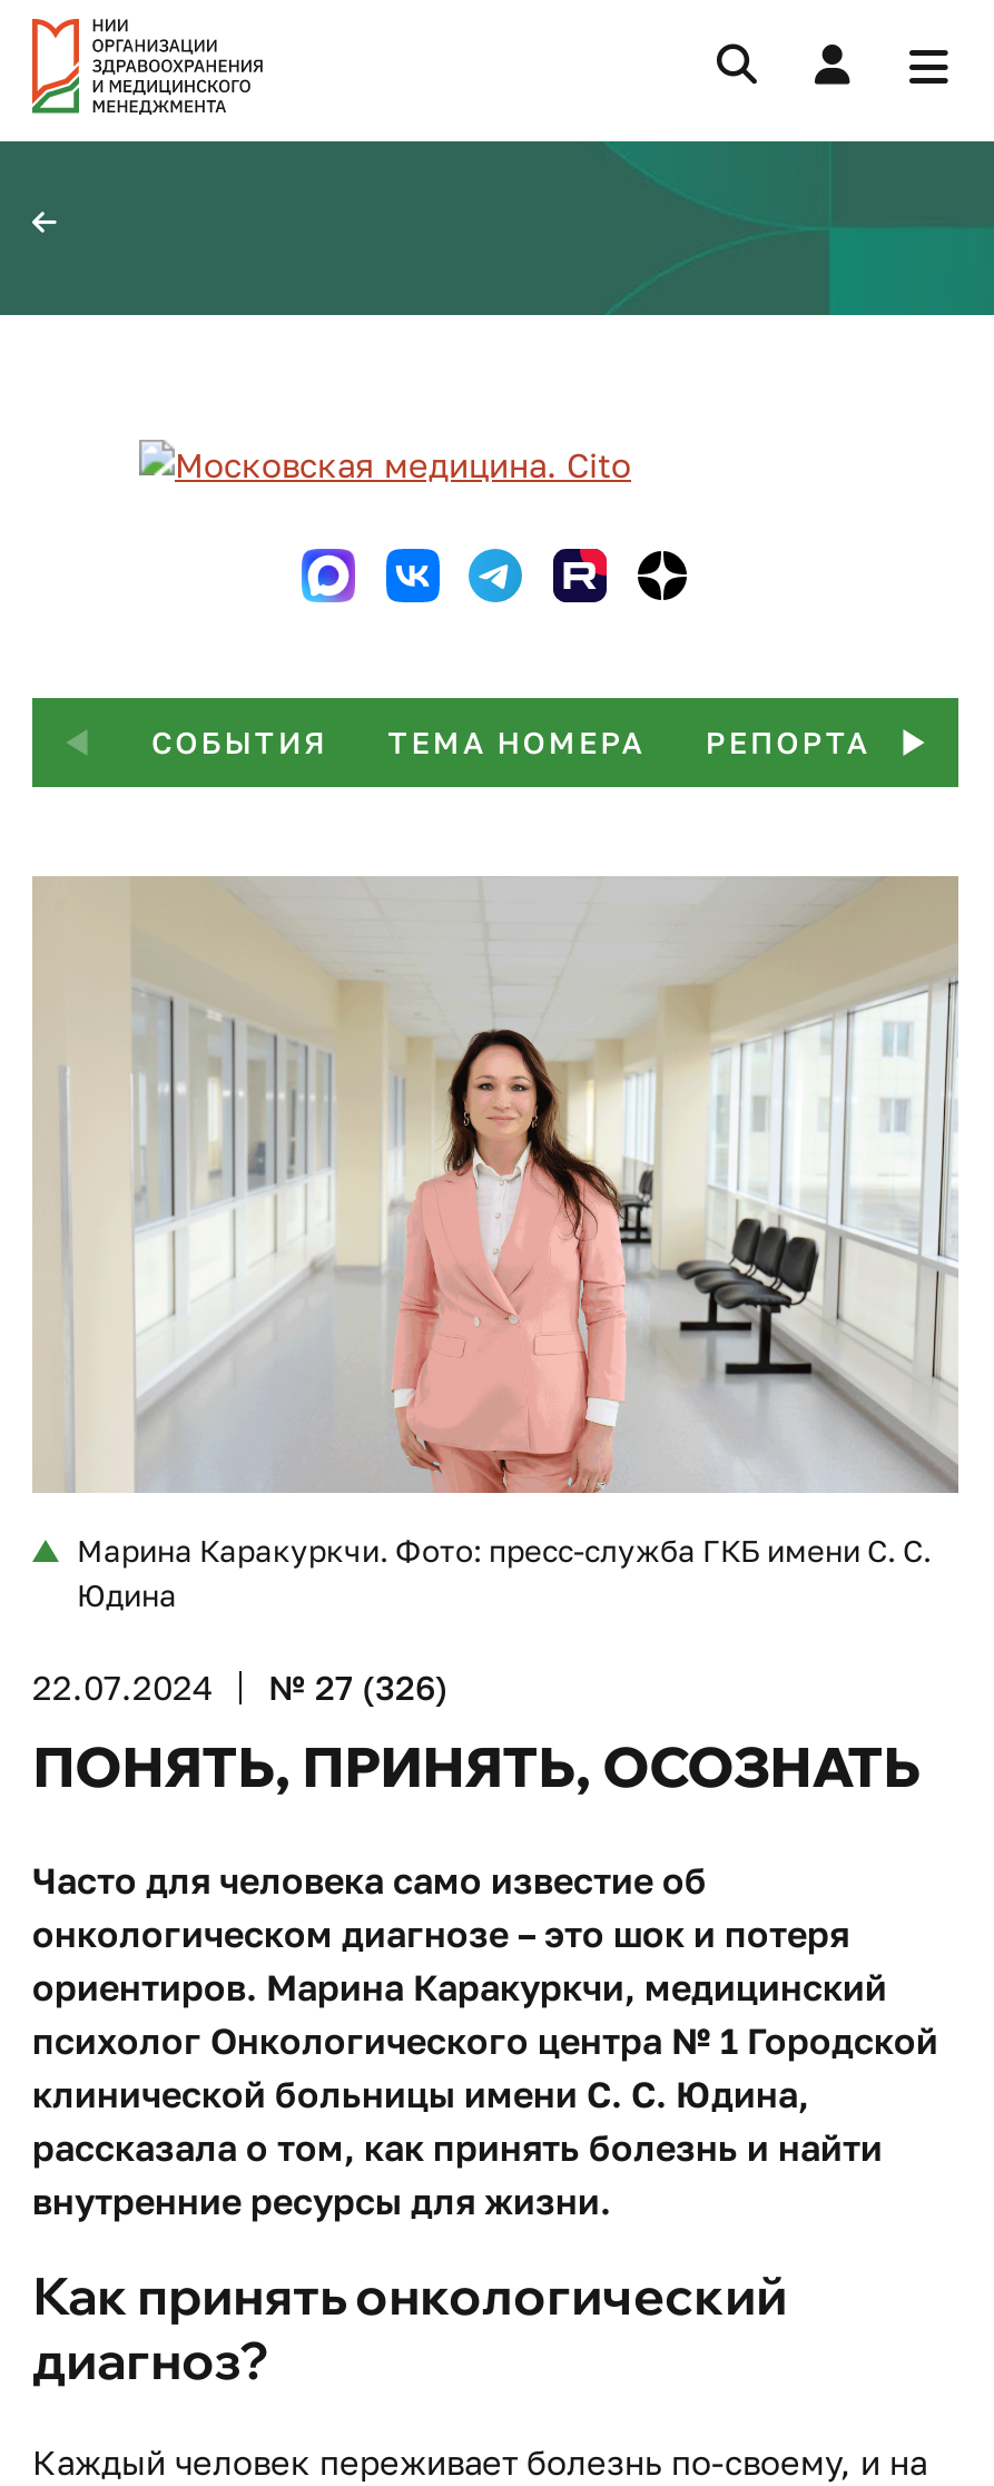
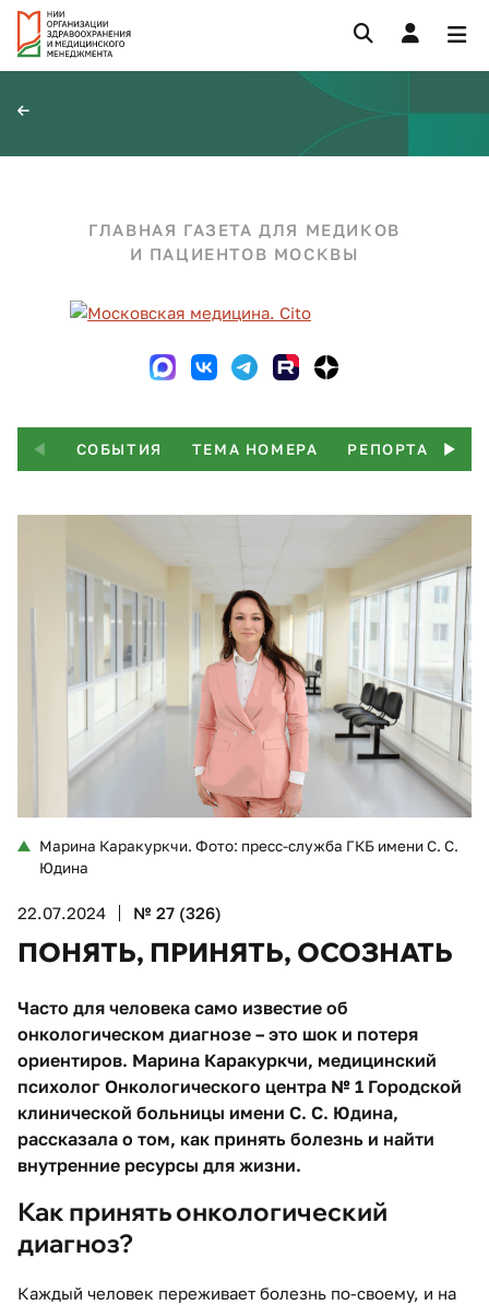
+ ГЛАВНАЯ ГАЗЕТА ДЛЯ МЕДИКОВ
+ И ПАЦИЕНТОВ МОСКВЫ
